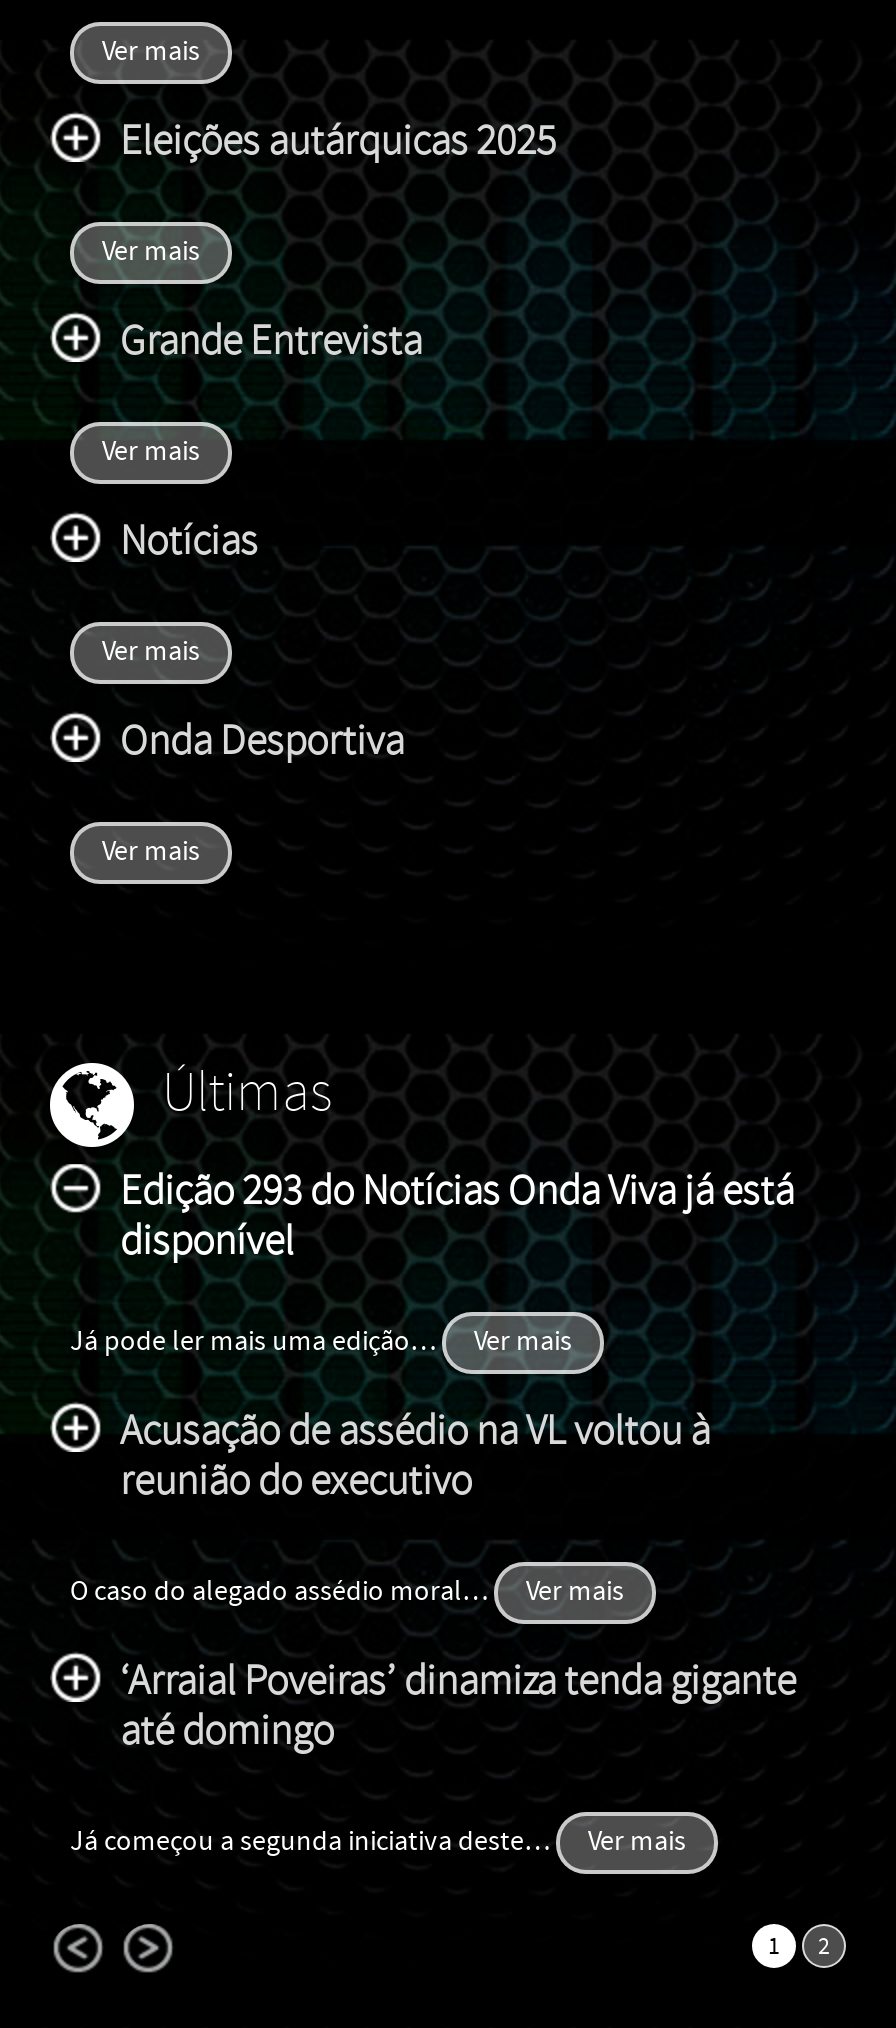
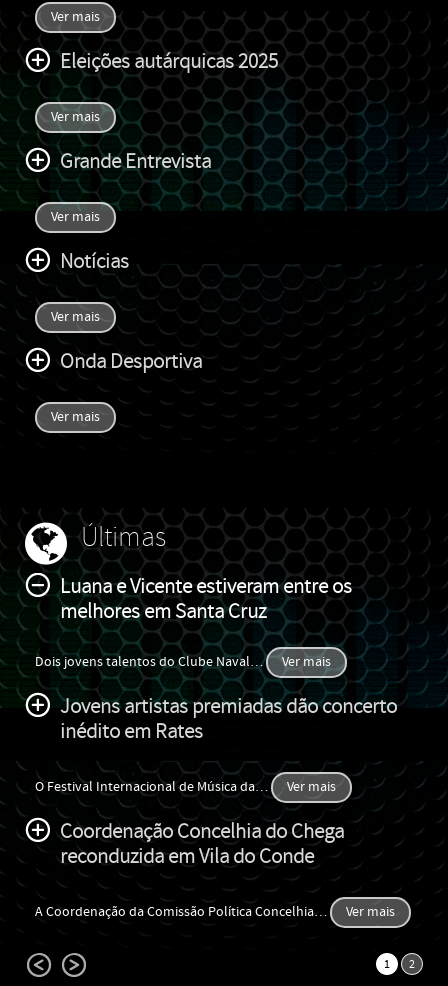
- Edição 293 do Notícias Onda Viva já está
- disponível
+ Luana e Vicente estiveram entre os
+ melhores em Santa Cruz

- Já pode ler mais uma edição …
+ Dois jovens talentos do Clube Naval …

- Acusação de assédio na VL voltou à
- reunião do executivo
+ Jovens artistas premiadas dão concerto
+ inédito em Rates

- O caso do alegado assédio moral …
+ O Festival Internacional de Música da …

- ‘Arraial Poveiras’ dinamiza tenda gigante
- até domingo
+ Coordenação Concelhia do Chega
+ reconduzida em Vila do Conde

- Já começou a segunda iniciativa deste …
+ A Coordenação da Comissão Política Concelhia …
